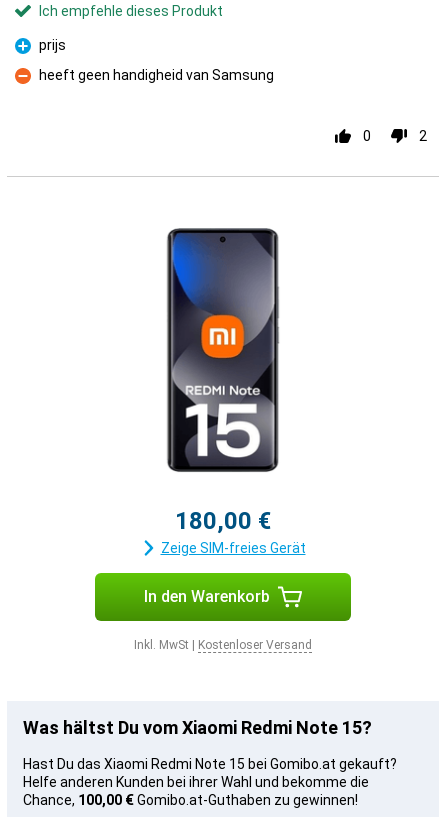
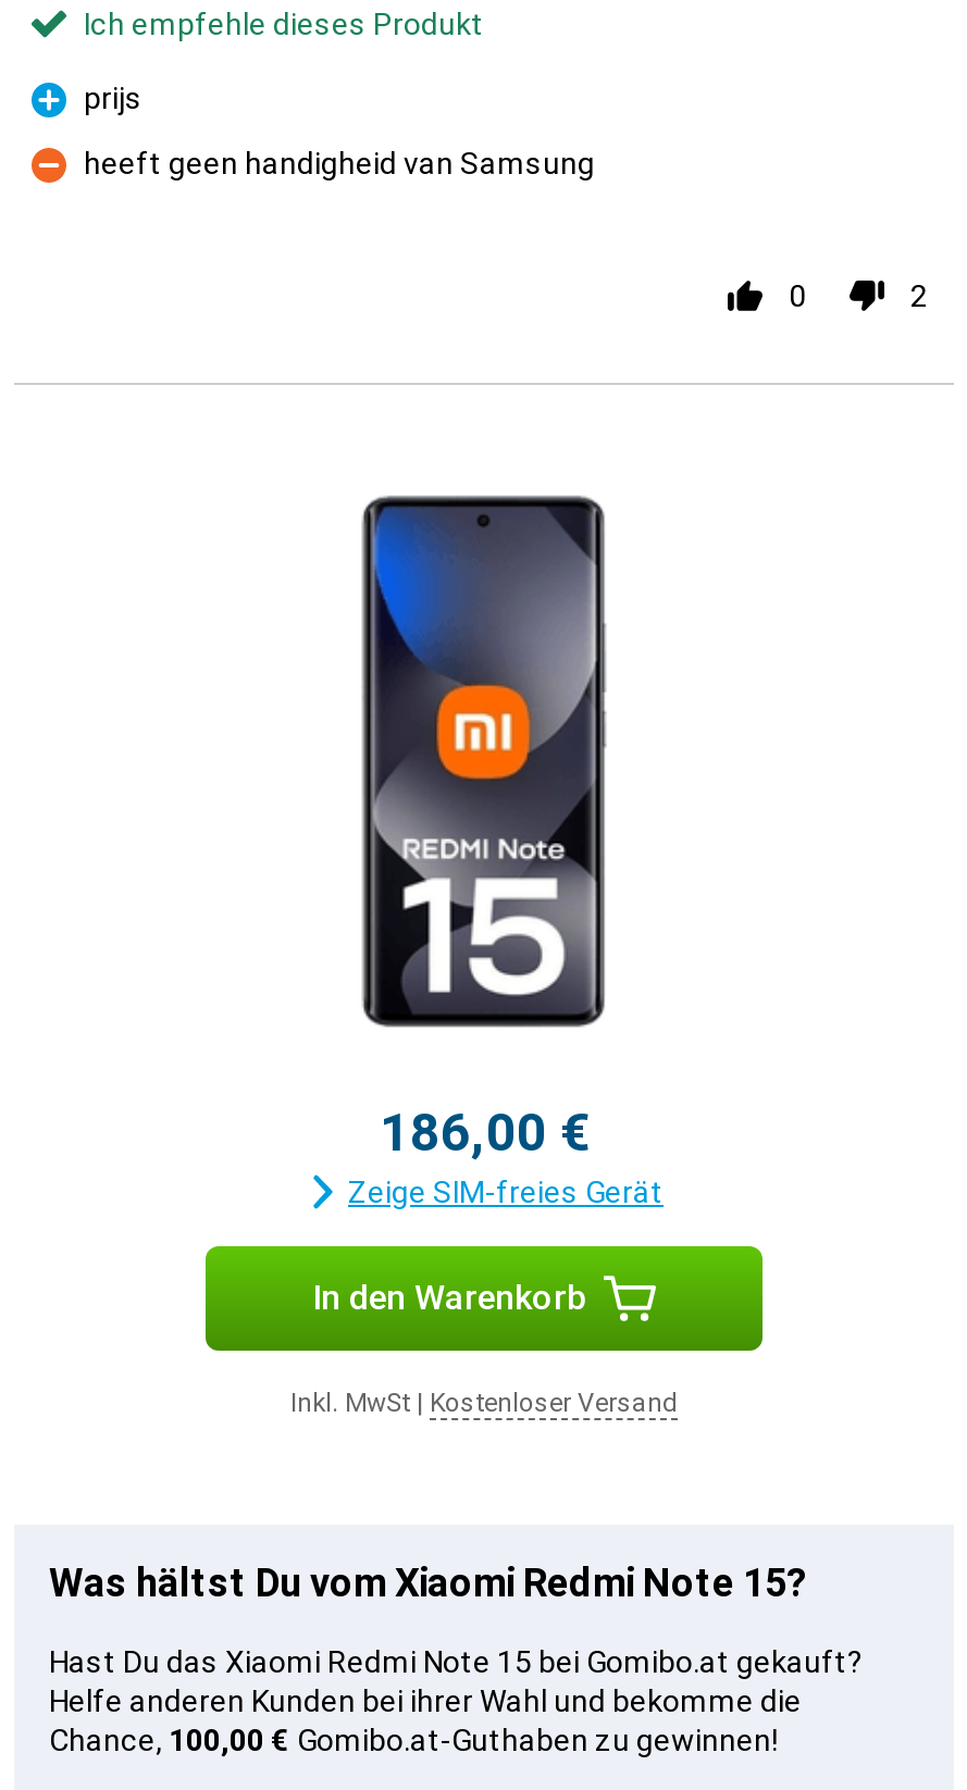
- 180,00 €
+ 186,00 €
